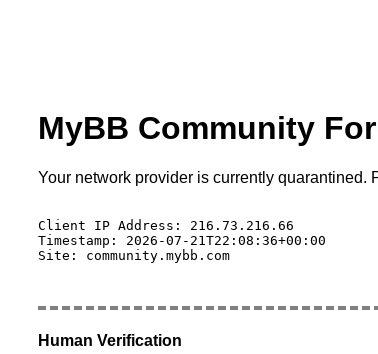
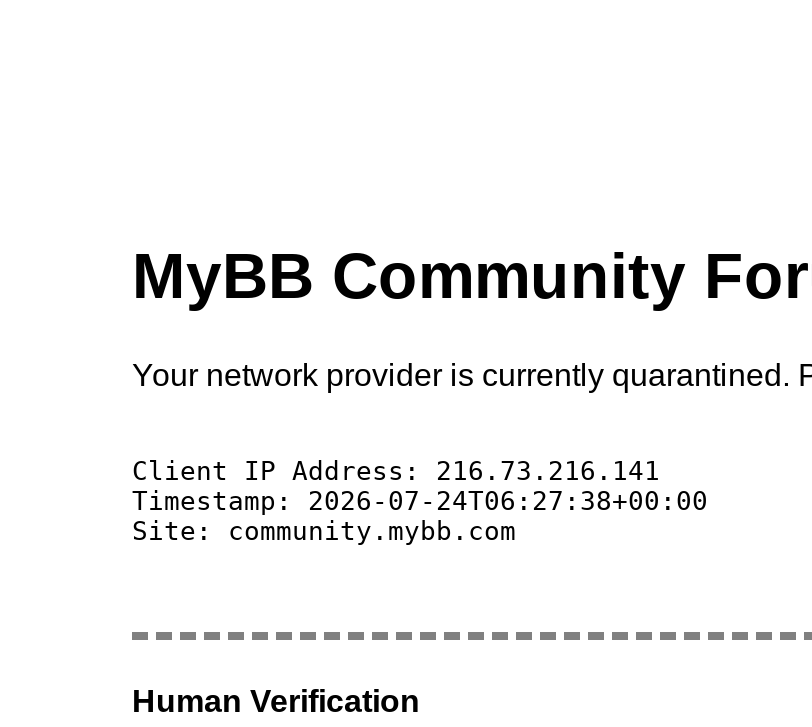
- Client IP Address: 216.73.216.66
+ Client IP Address: 216.73.216.141

- Timestamp: 2026-07-21T22:08:36+00:00
+ Timestamp: 2026-07-24T06:27:38+00:00
